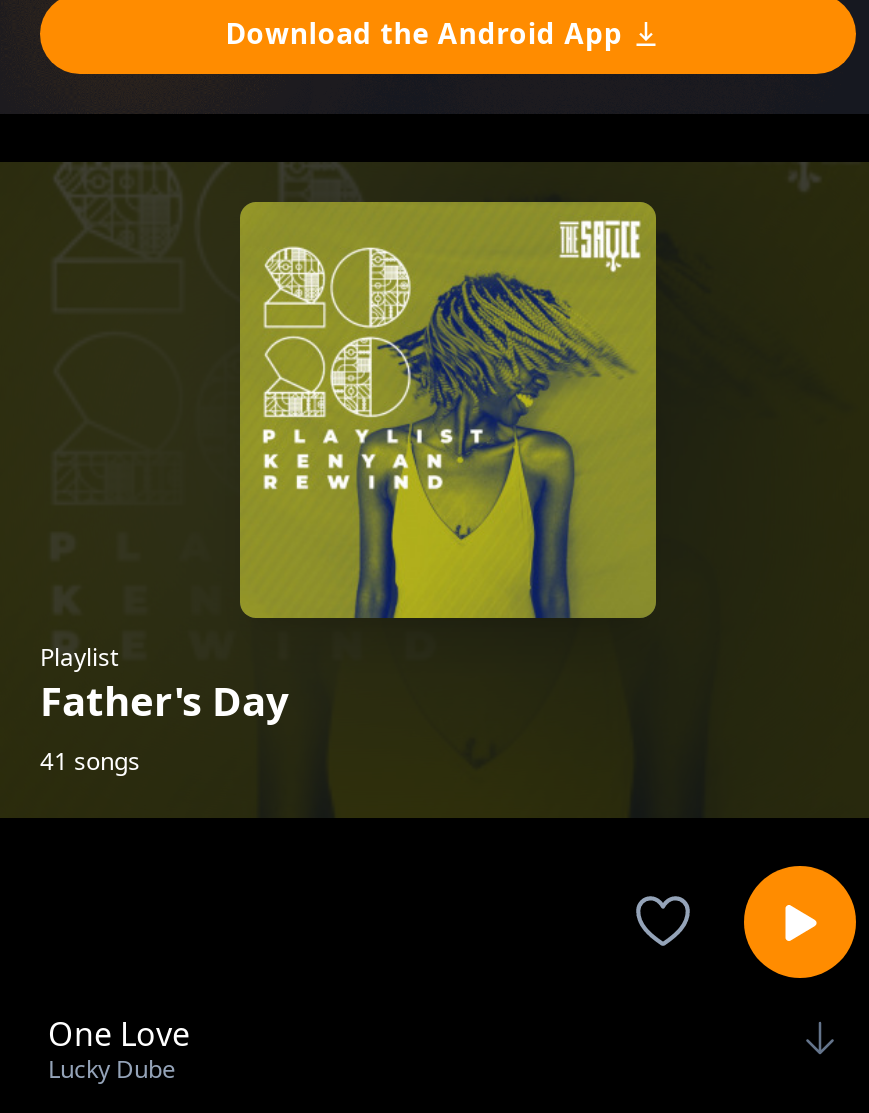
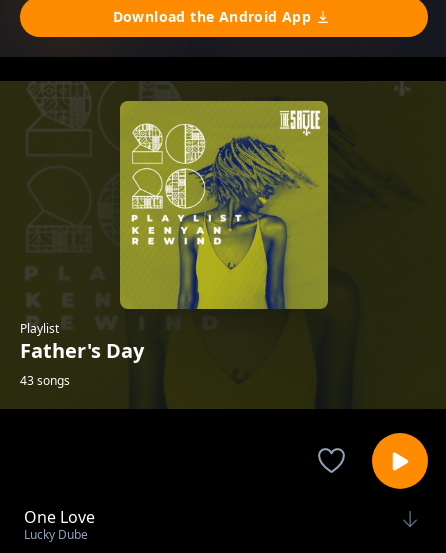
- 41 songs
+ 43 songs
